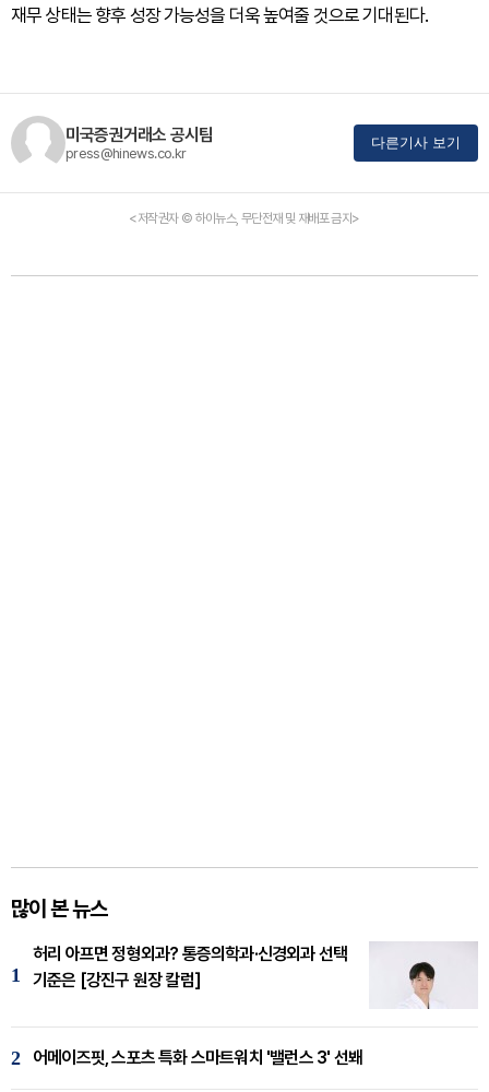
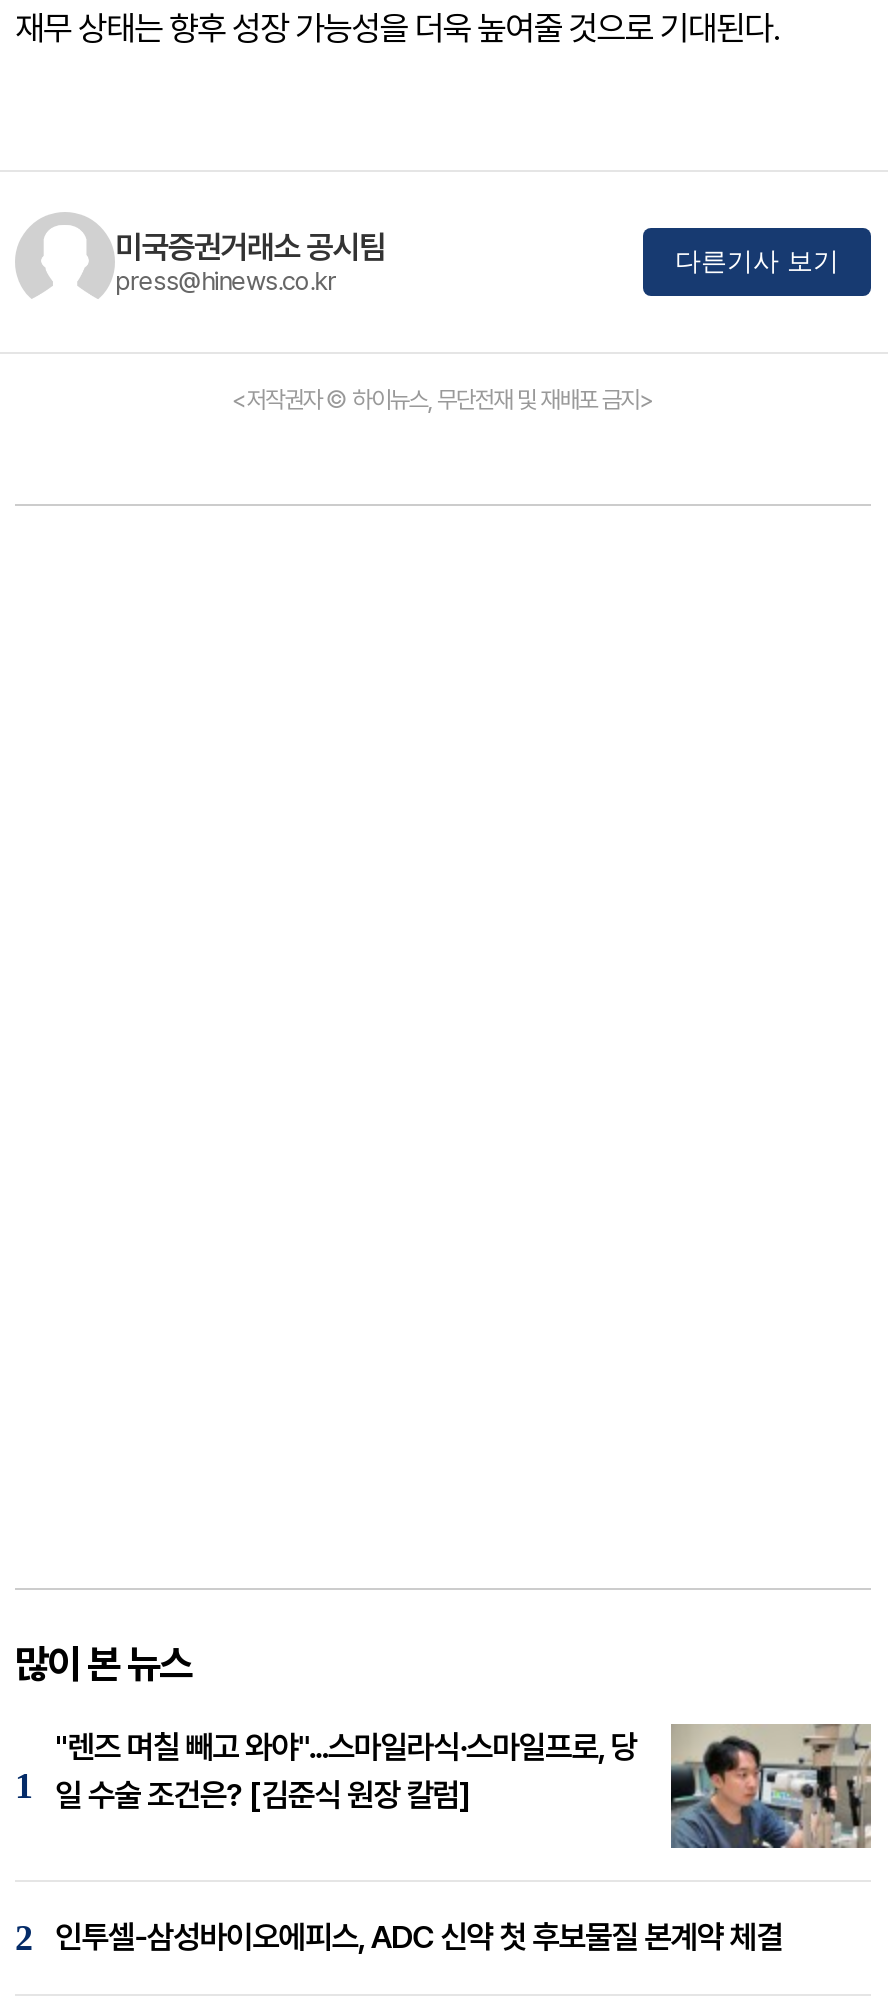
- [image]
- 허리 아프면 정형외과? 통증의학과·신경외과 선택
- 기준은 [강진구 원장 칼럼]
+ [image]
+ "렌즈 며칠 빼고 와야"...스마일라식·스마일프로, 당
+ 일 수술 조건은? [김준식 원장 칼럼]

- 어메이즈핏, 스포츠 특화 스마트워치 '밸런스 3' 선봬
+ 인투셀-삼성바이오에피스, ADC 신약 첫 후보물질 본계약 체결
